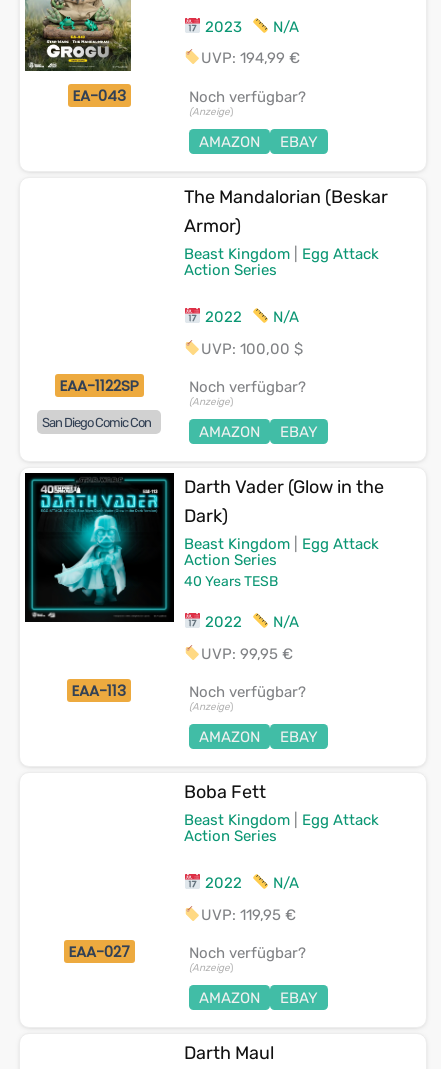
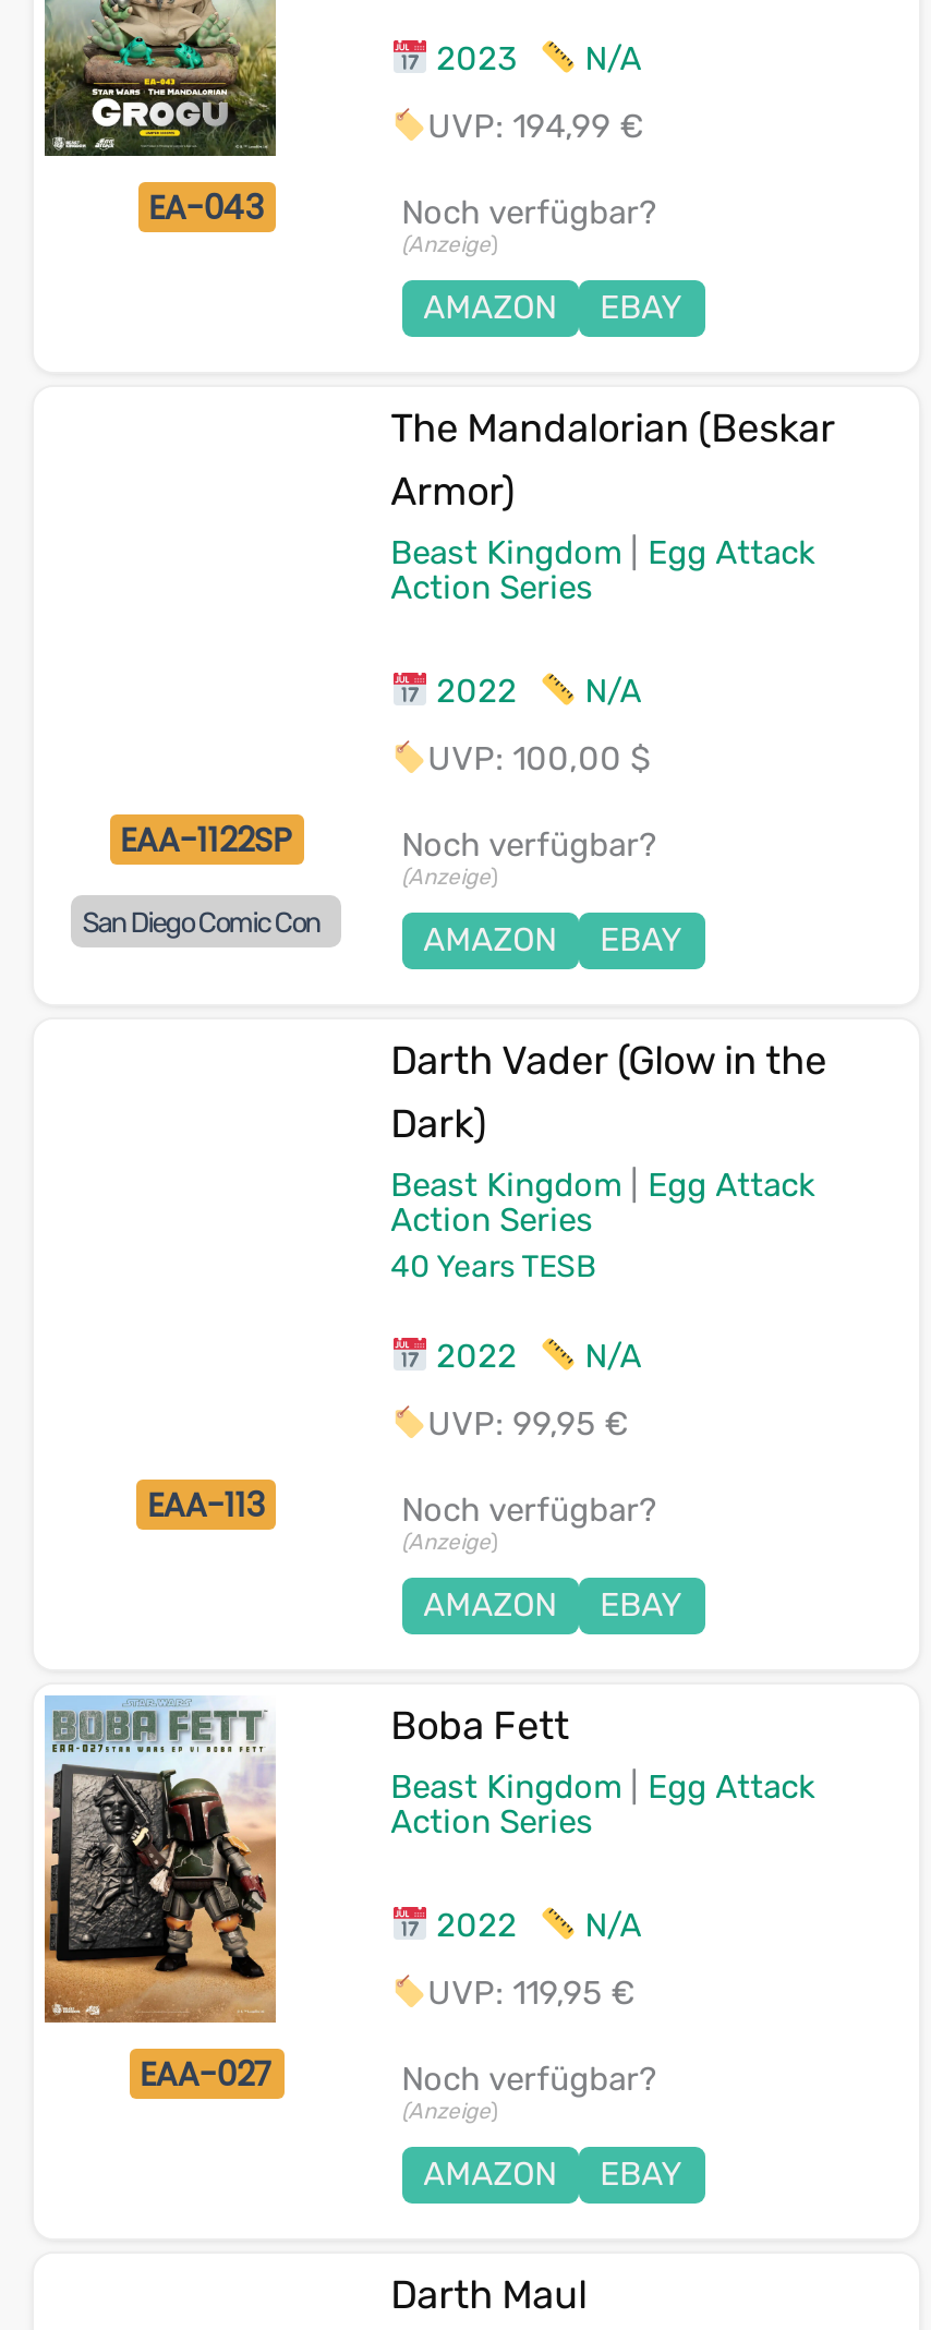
- [image]

+ [image]
